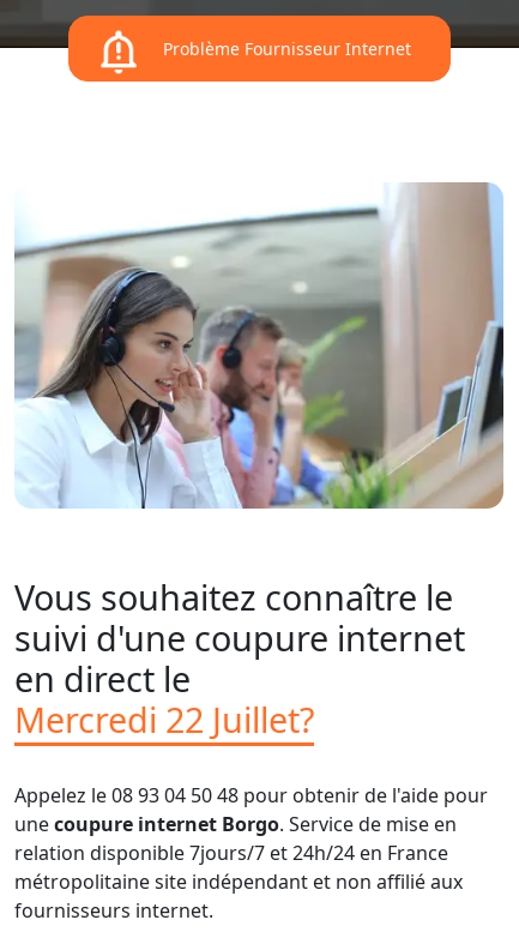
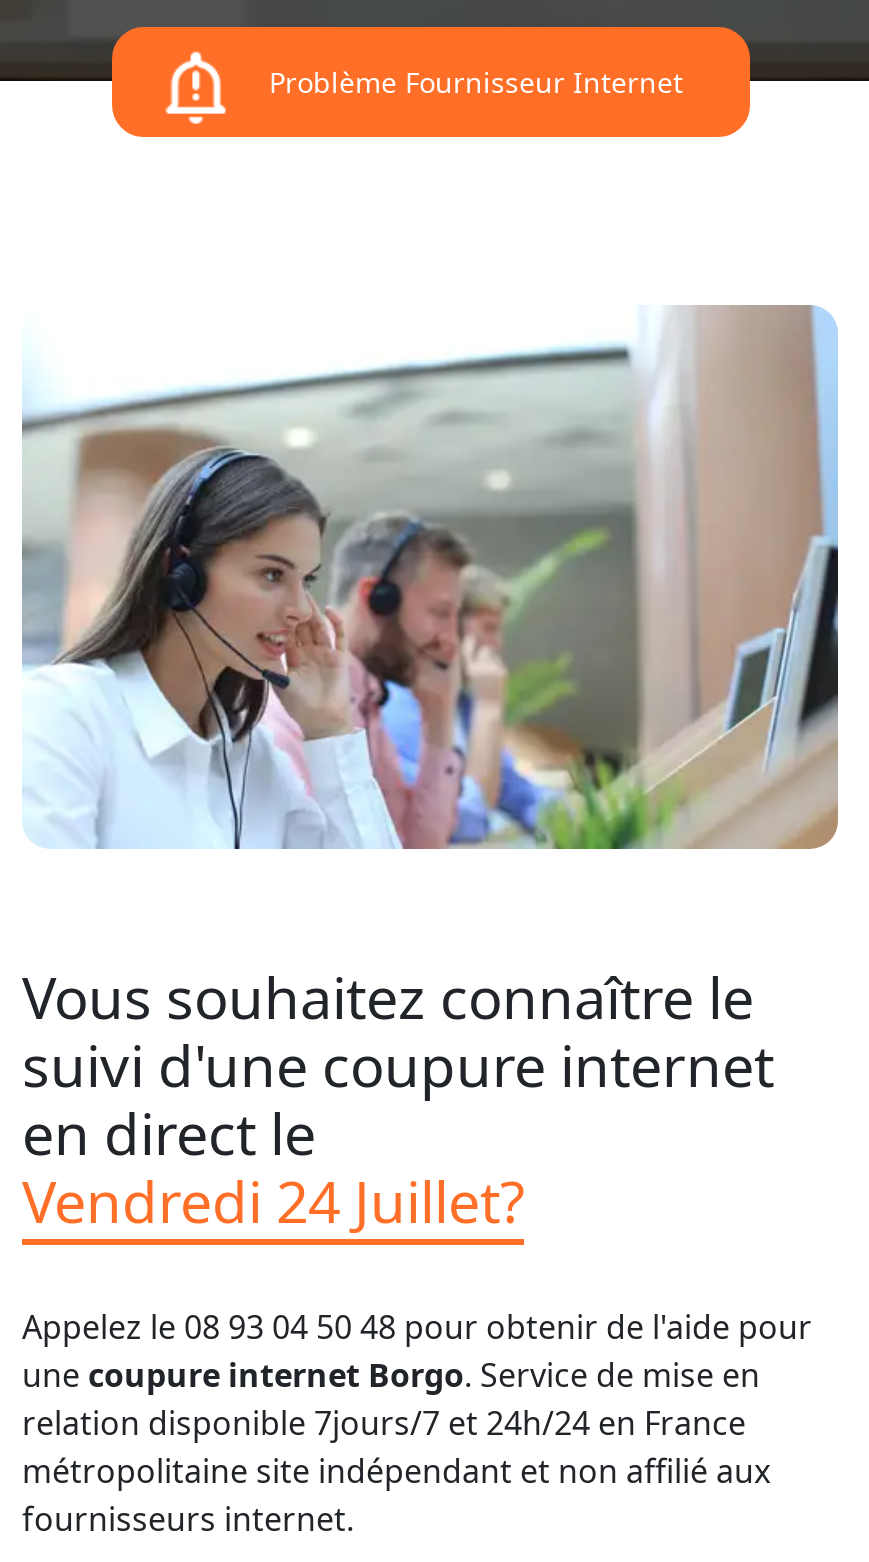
- Mercredi 22 Juillet?
+ Vendredi 24 Juillet?
